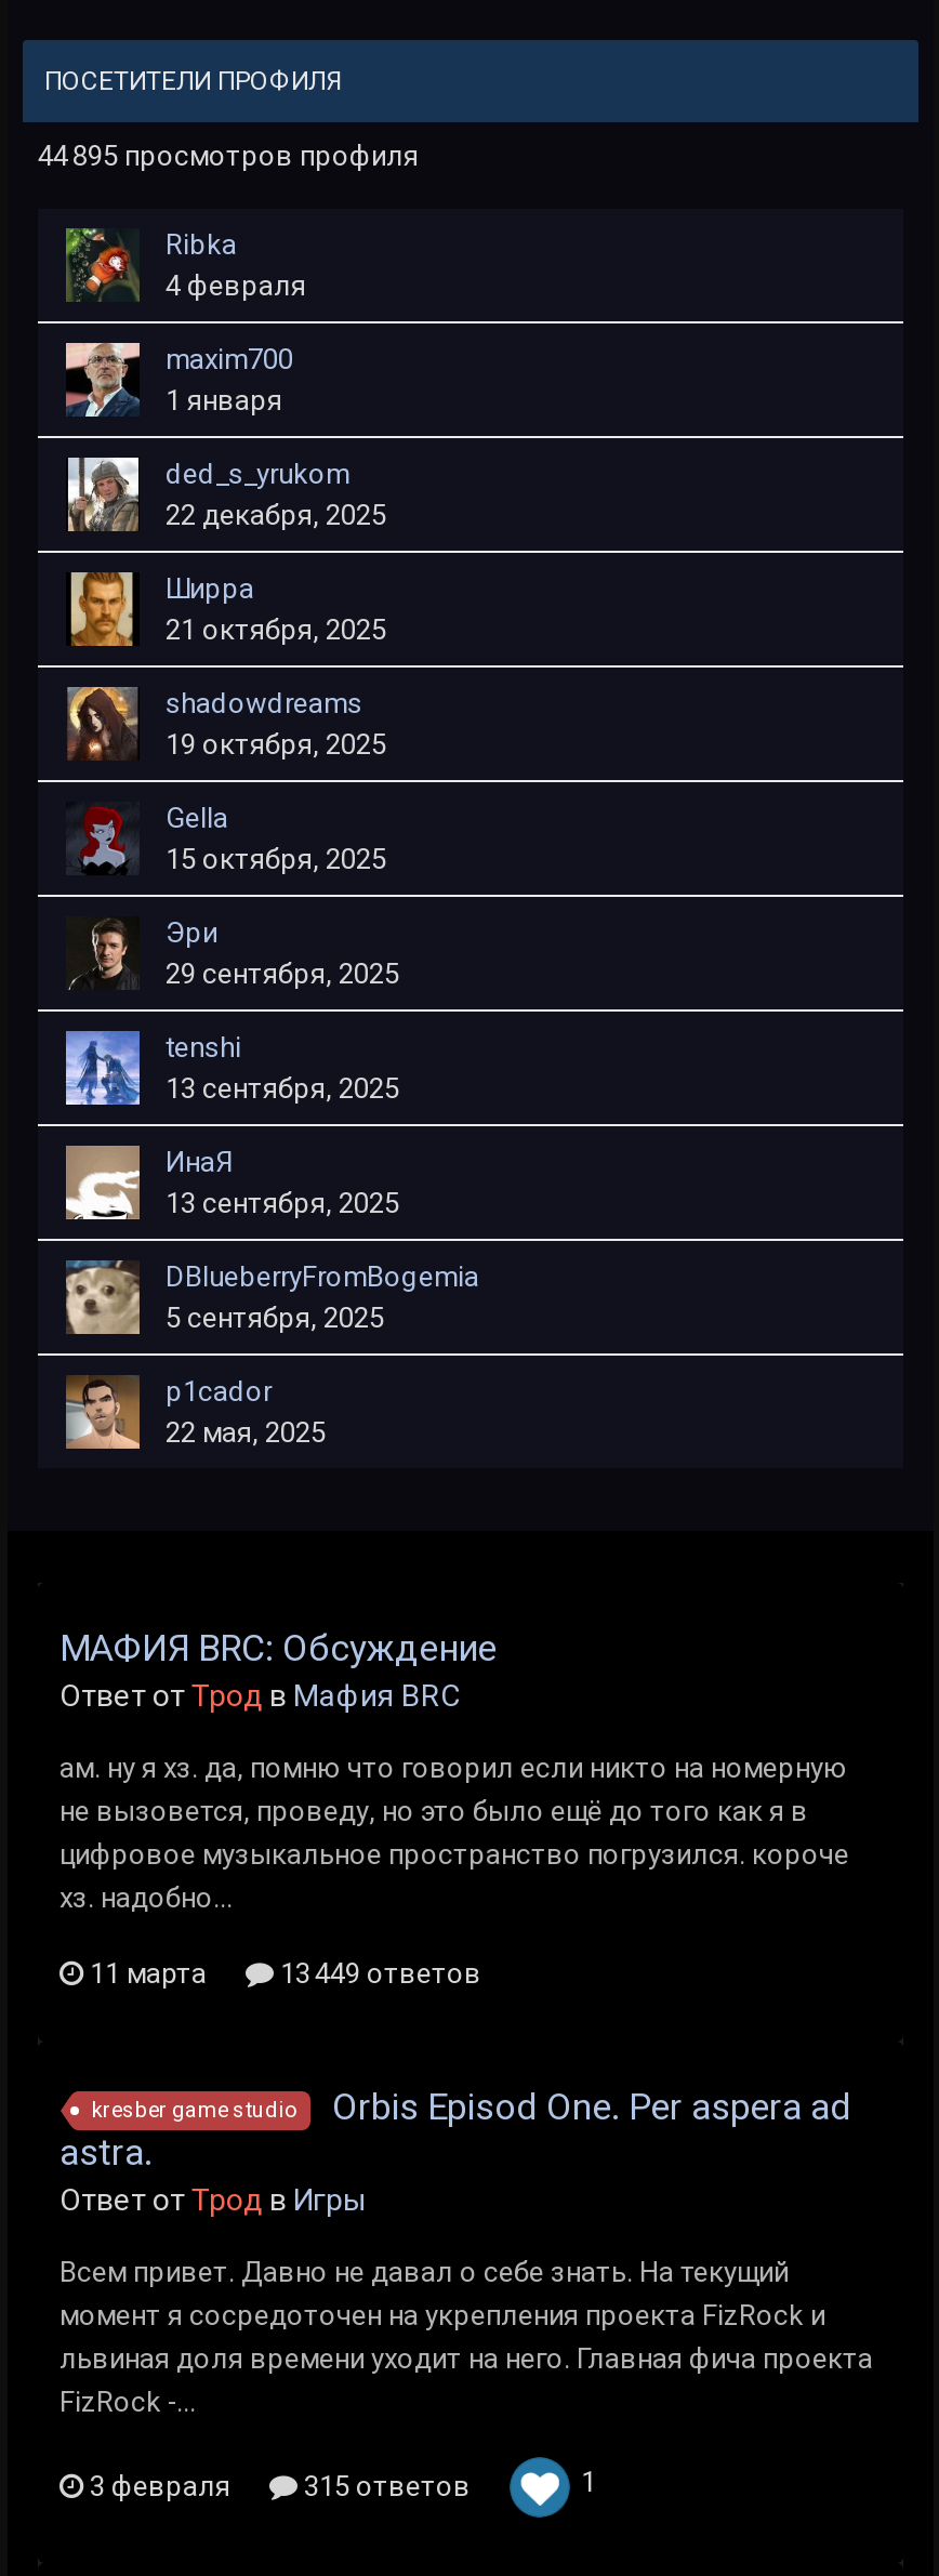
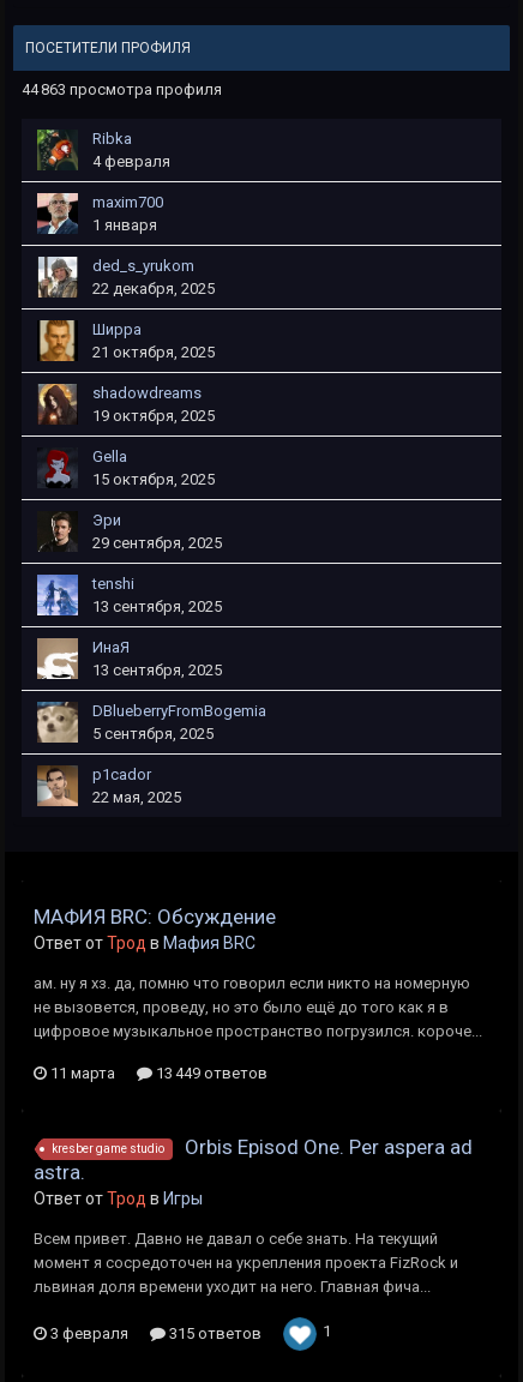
- 44 895 просмотров профиля
+ 44 863 просмотра профиля

- цифровое музыкальное пространство погрузился. короче
- хз. надобно...
+ цифровое музыкальное пространство погрузился. короче...

- львиная доля времени уходит на него. Главная фича проекта
- FizRock -...
+ львиная доля времени уходит на него. Главная фича...
